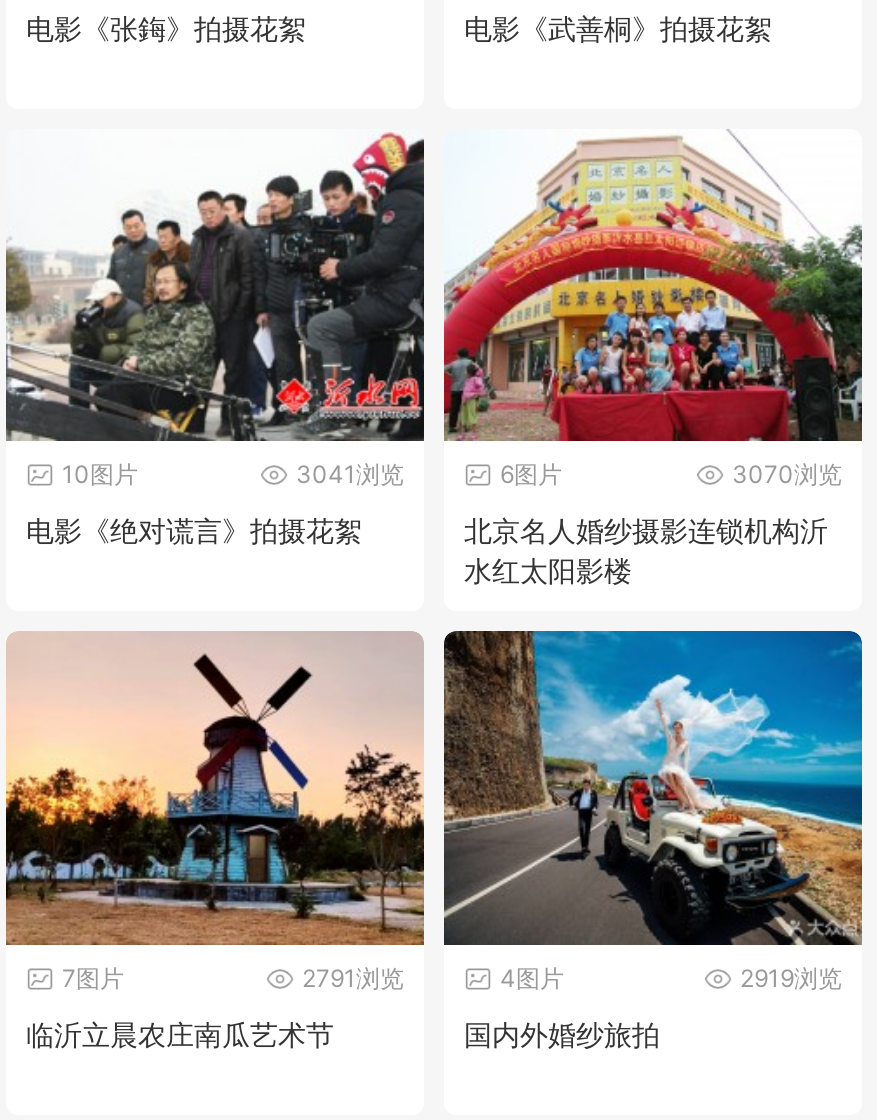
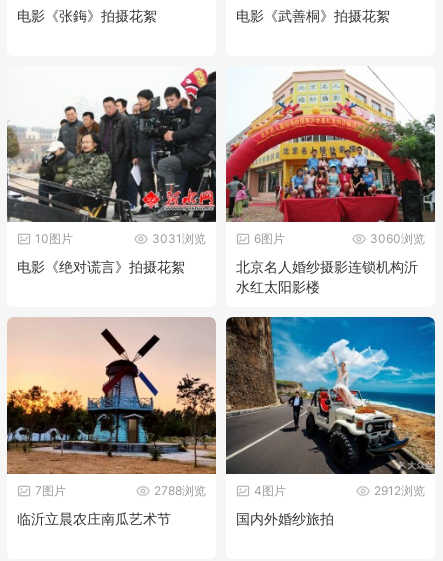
- 3041浏览
+ 3031浏览

- 3070浏览
+ 3060浏览

- 2791浏览
+ 2788浏览

- 2919浏览
+ 2912浏览
